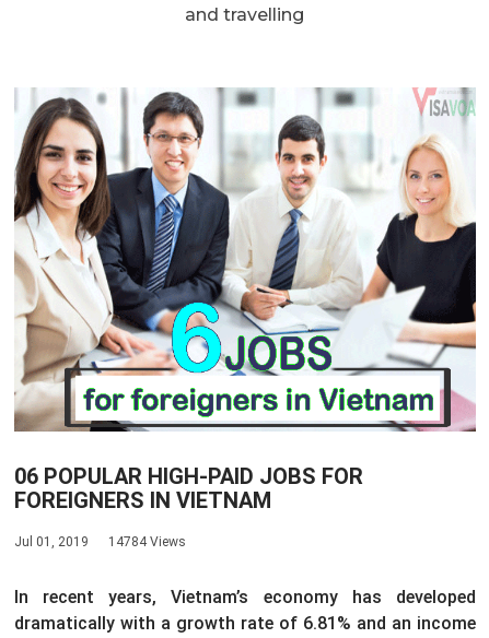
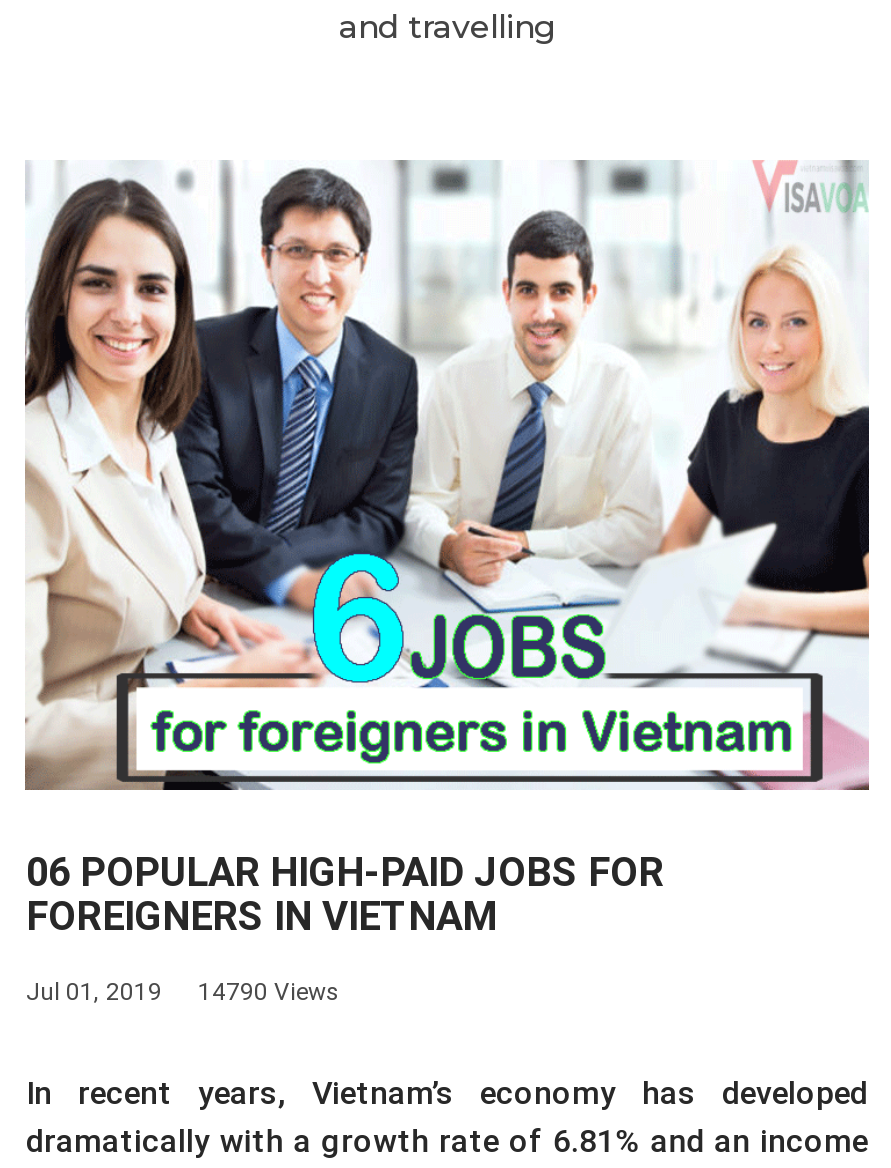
- Jul 01, 2019 14784 Views
+ Jul 01, 2019 14790 Views
